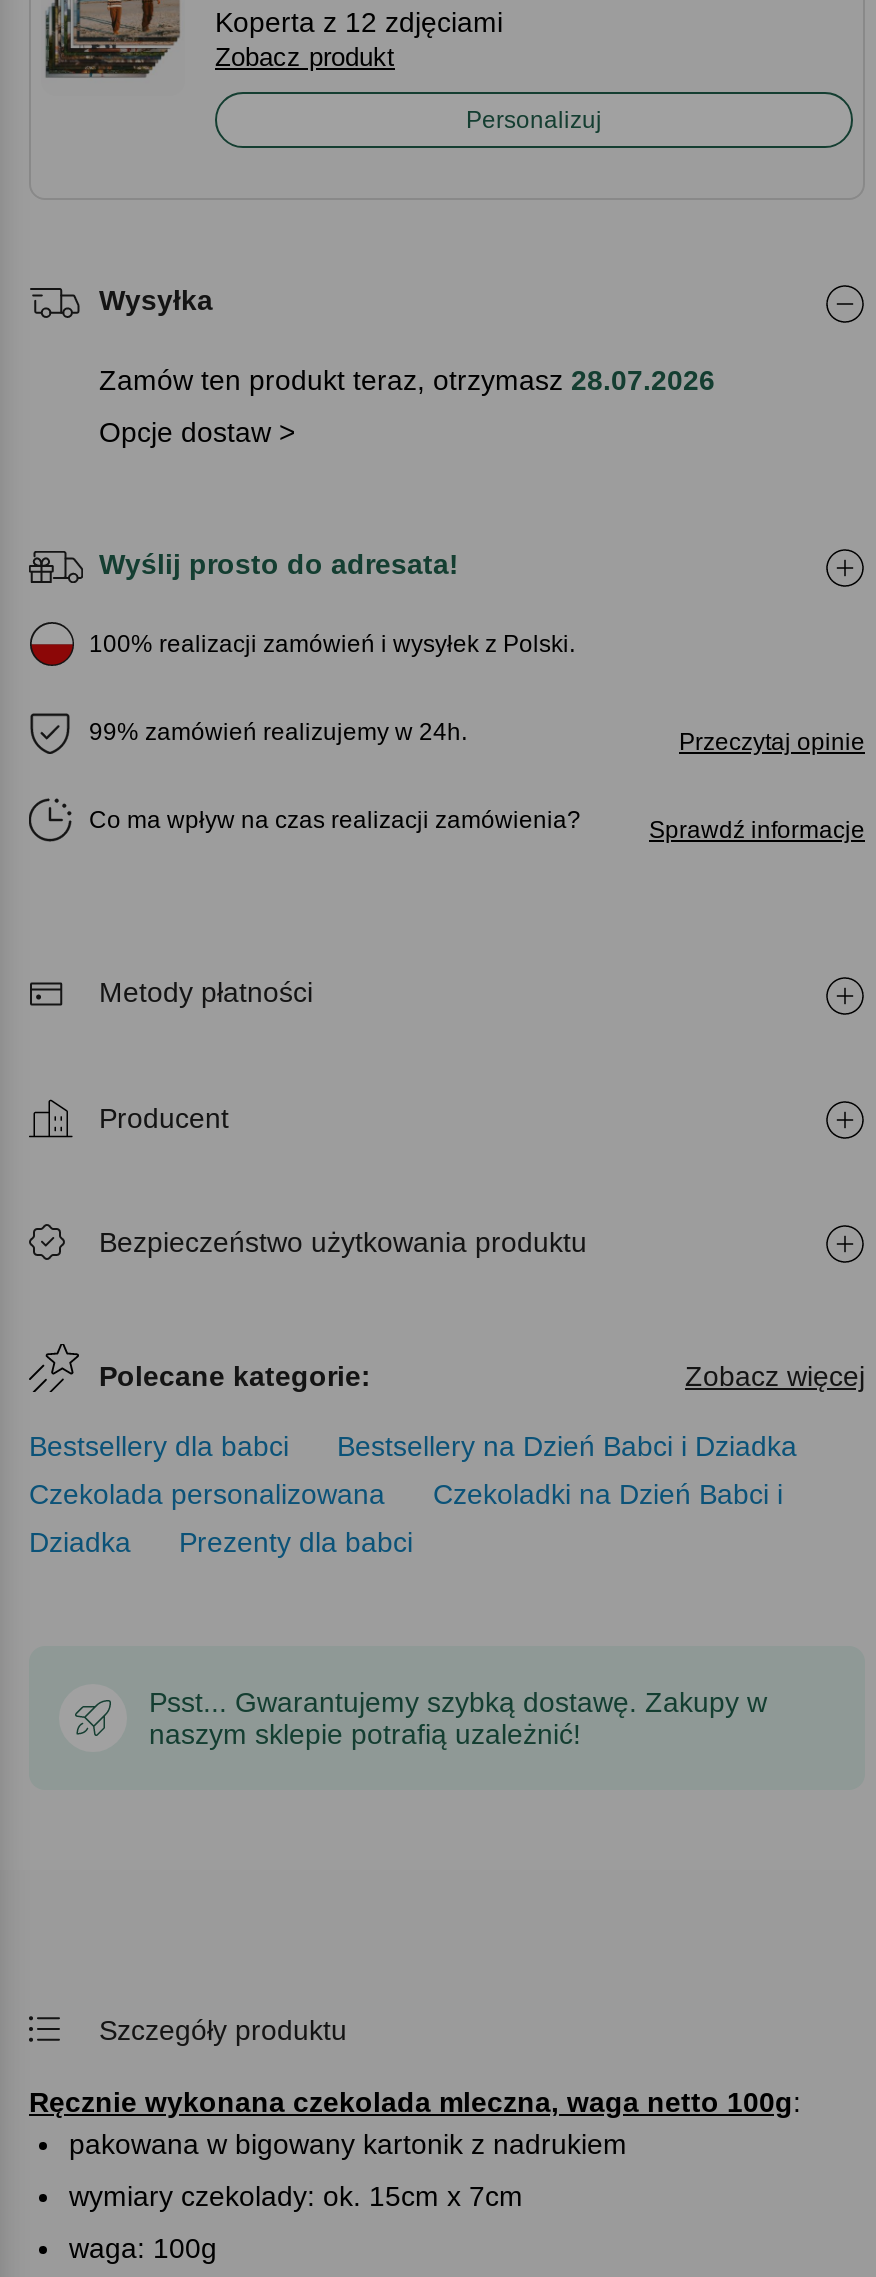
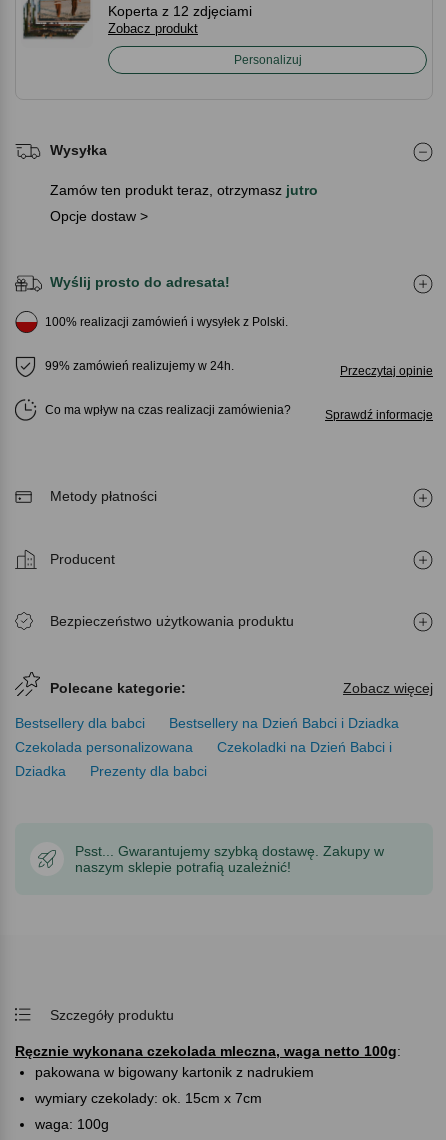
- Zamów ten produkt teraz, otrzymasz 28.07.2026
+ Zamów ten produkt teraz, otrzymasz jutro
